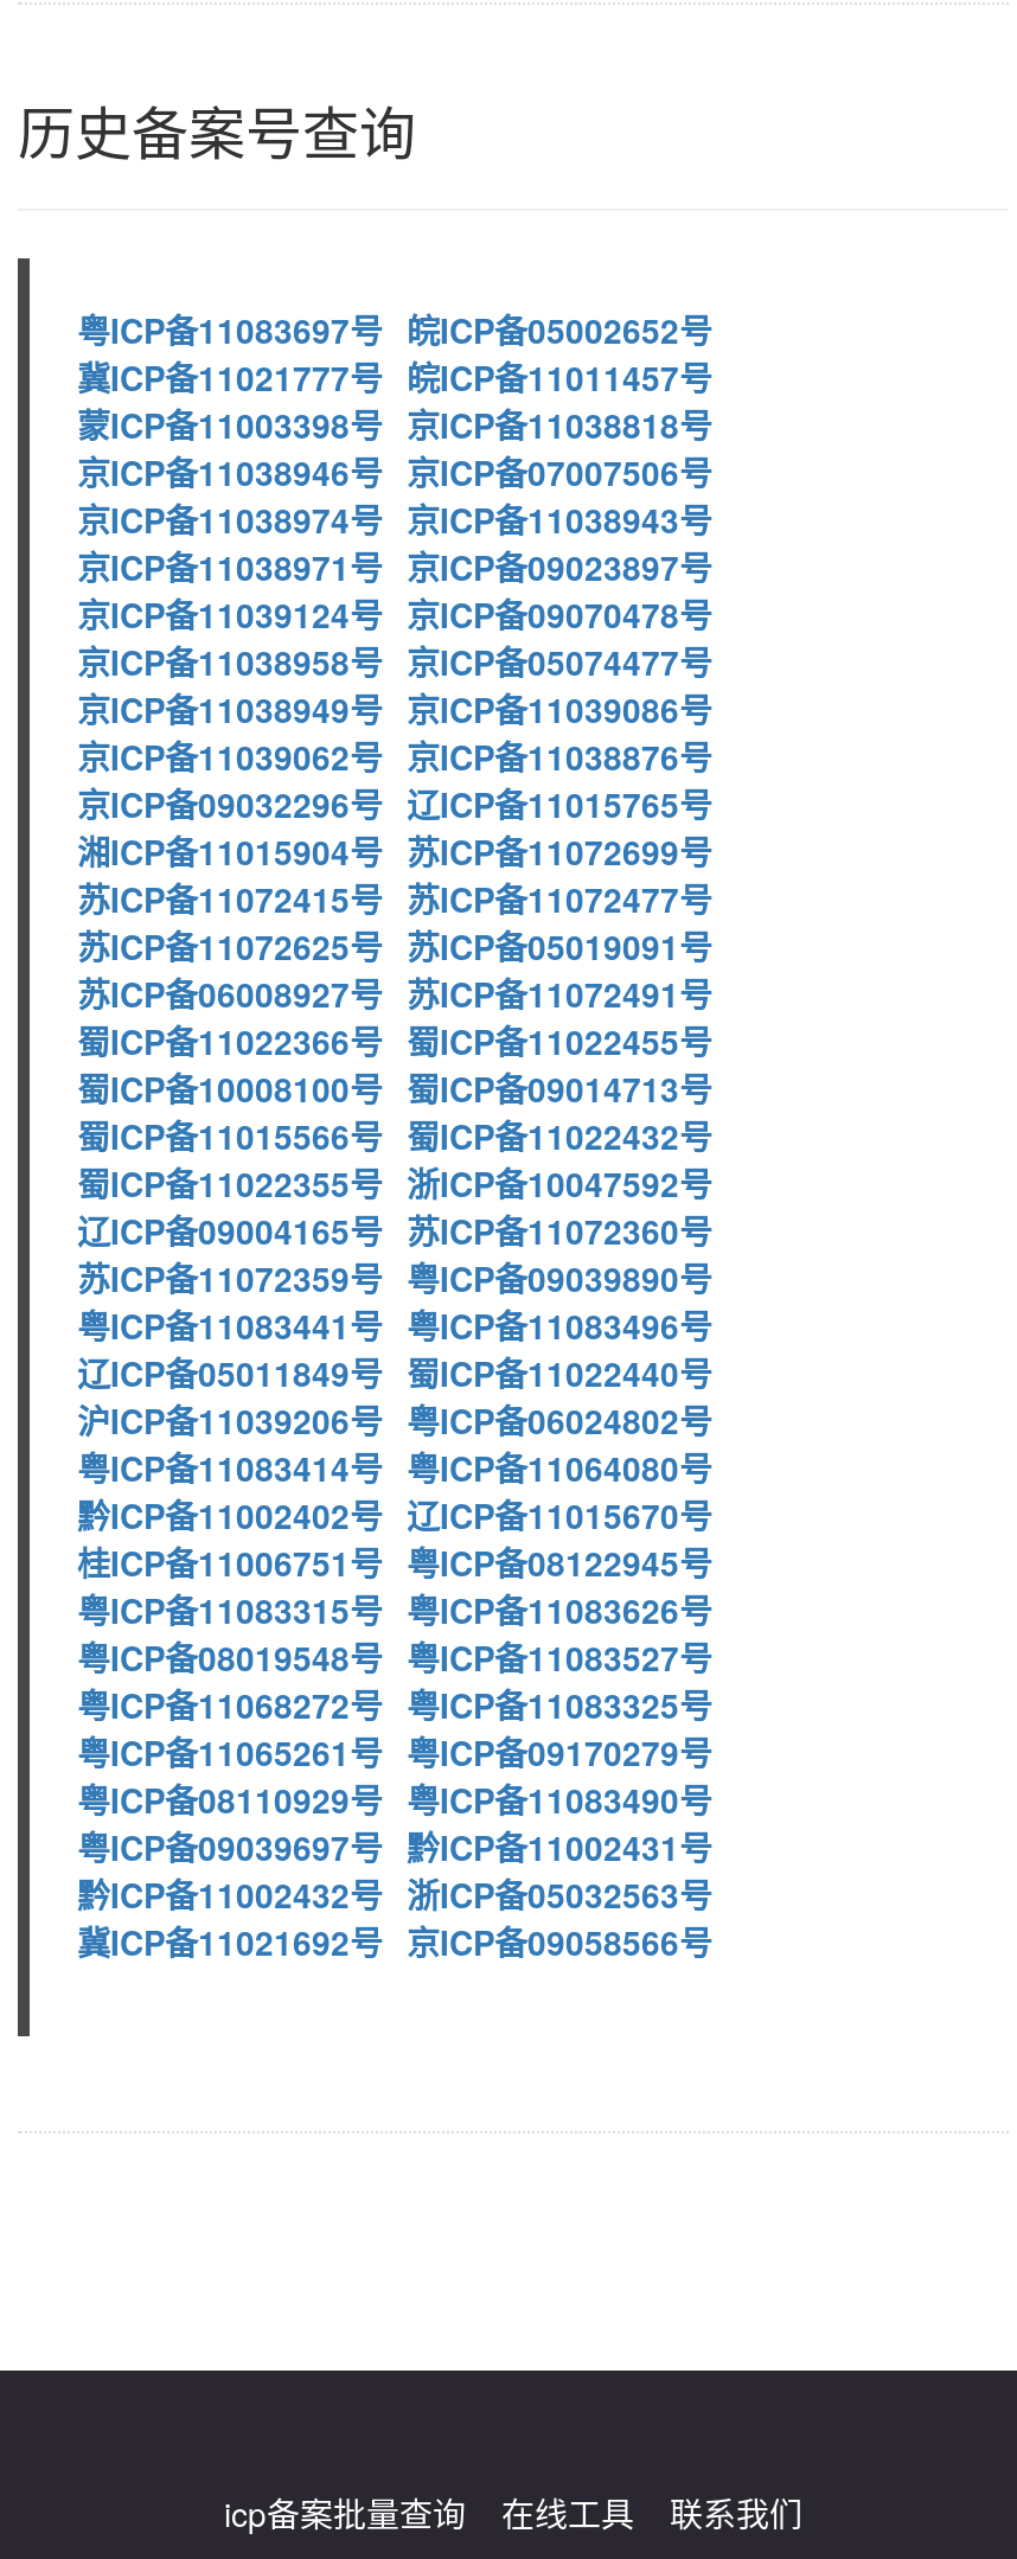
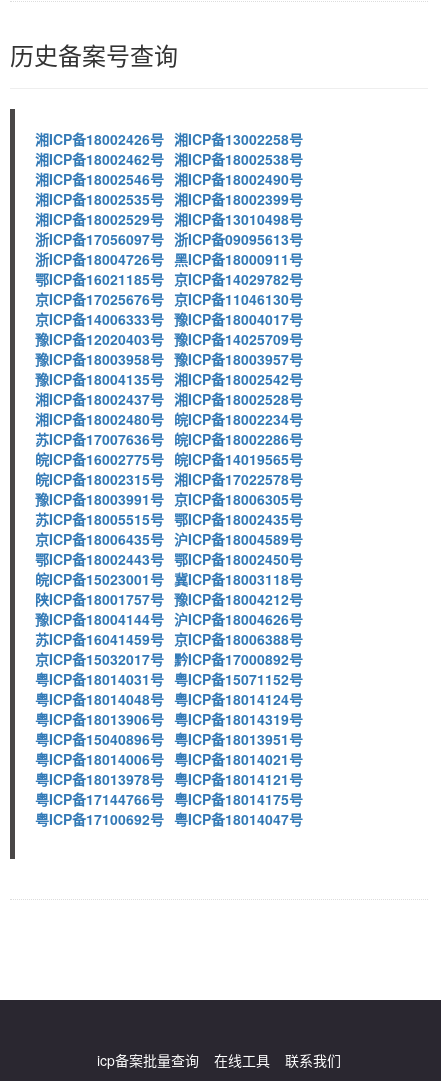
- 粤ICP备11083697号 皖ICP备05002652号
+ 湘ICP备18002426号 湘ICP备13002258号

- 冀ICP备11021777号 皖ICP备11011457号
+ 湘ICP备18002462号 湘ICP备18002538号

- 蒙ICP备11003398号 京ICP备11038818号
+ 湘ICP备18002546号 湘ICP备18002490号

- 京ICP备11038946号 京ICP备07007506号
+ 湘ICP备18002535号 湘ICP备18002399号

- 京ICP备11038974号 京ICP备11038943号
+ 湘ICP备18002529号 湘ICP备13010498号

- 京ICP备11038971号 京ICP备09023897号
+ 浙ICP备17056097号 浙ICP备09095613号

- 京ICP备11039124号 京ICP备09070478号
+ 浙ICP备18004726号 黑ICP备18000911号

- 京ICP备11038958号 京ICP备05074477号
+ 鄂ICP备16021185号 京ICP备14029782号

- 京ICP备11038949号 京ICP备11039086号
+ 京ICP备17025676号 京ICP备11046130号

- 京ICP备11039062号 京ICP备11038876号
+ 京ICP备14006333号 豫ICP备18004017号

- 京ICP备09032296号 辽ICP备11015765号
+ 豫ICP备12020403号 豫ICP备14025709号

- 湘ICP备11015904号 苏ICP备11072699号
+ 豫ICP备18003958号 豫ICP备18003957号

- 苏ICP备11072415号 苏ICP备11072477号
+ 豫ICP备18004135号 湘ICP备18002542号

- 苏ICP备11072625号 苏ICP备05019091号
+ 湘ICP备18002437号 湘ICP备18002528号

- 苏ICP备06008927号 苏ICP备11072491号
+ 湘ICP备18002480号 皖ICP备18002234号

- 蜀ICP备11022366号 蜀ICP备11022455号
+ 苏ICP备17007636号 皖ICP备18002286号

- 蜀ICP备10008100号 蜀ICP备09014713号
+ 皖ICP备16002775号 皖ICP备14019565号

- 蜀ICP备11015566号 蜀ICP备11022432号
+ 皖ICP备18002315号 湘ICP备17022578号

- 蜀ICP备11022355号 浙ICP备10047592号
+ 豫ICP备18003991号 京ICP备18006305号

- 辽ICP备09004165号 苏ICP备11072360号
+ 苏ICP备18005515号 鄂ICP备18002435号

- 苏ICP备11072359号 粤ICP备09039890号
+ 京ICP备18006435号 沪ICP备18004589号

- 粤ICP备11083441号 粤ICP备11083496号
+ 鄂ICP备18002443号 鄂ICP备18002450号

- 辽ICP备05011849号 蜀ICP备11022440号
+ 皖ICP备15023001号 冀ICP备18003118号

- 沪ICP备11039206号 粤ICP备06024802号
+ 陕ICP备18001757号 豫ICP备18004212号

- 粤ICP备11083414号 粤ICP备11064080号
+ 豫ICP备18004144号 沪ICP备18004626号

- 黔ICP备11002402号 辽ICP备11015670号
+ 苏ICP备16041459号 京ICP备18006388号

- 桂ICP备11006751号 粤ICP备08122945号
+ 京ICP备15032017号 黔ICP备17000892号

- 粤ICP备11083315号 粤ICP备11083626号
+ 粤ICP备18014031号 粤ICP备15071152号

- 粤ICP备08019548号 粤ICP备11083527号
+ 粤ICP备18014048号 粤ICP备18014124号

- 粤ICP备11068272号 粤ICP备11083325号
+ 粤ICP备18013906号 粤ICP备18014319号

- 粤ICP备11065261号 粤ICP备09170279号
+ 粤ICP备15040896号 粤ICP备18013951号

- 粤ICP备08110929号 粤ICP备11083490号
+ 粤ICP备18014006号 粤ICP备18014021号

- 粤ICP备09039697号 黔ICP备11002431号
+ 粤ICP备18013978号 粤ICP备18014121号

- 黔ICP备11002432号 浙ICP备05032563号
+ 粤ICP备17144766号 粤ICP备18014175号

- 冀ICP备11021692号 京ICP备09058566号
+ 粤ICP备17100692号 粤ICP备18014047号
